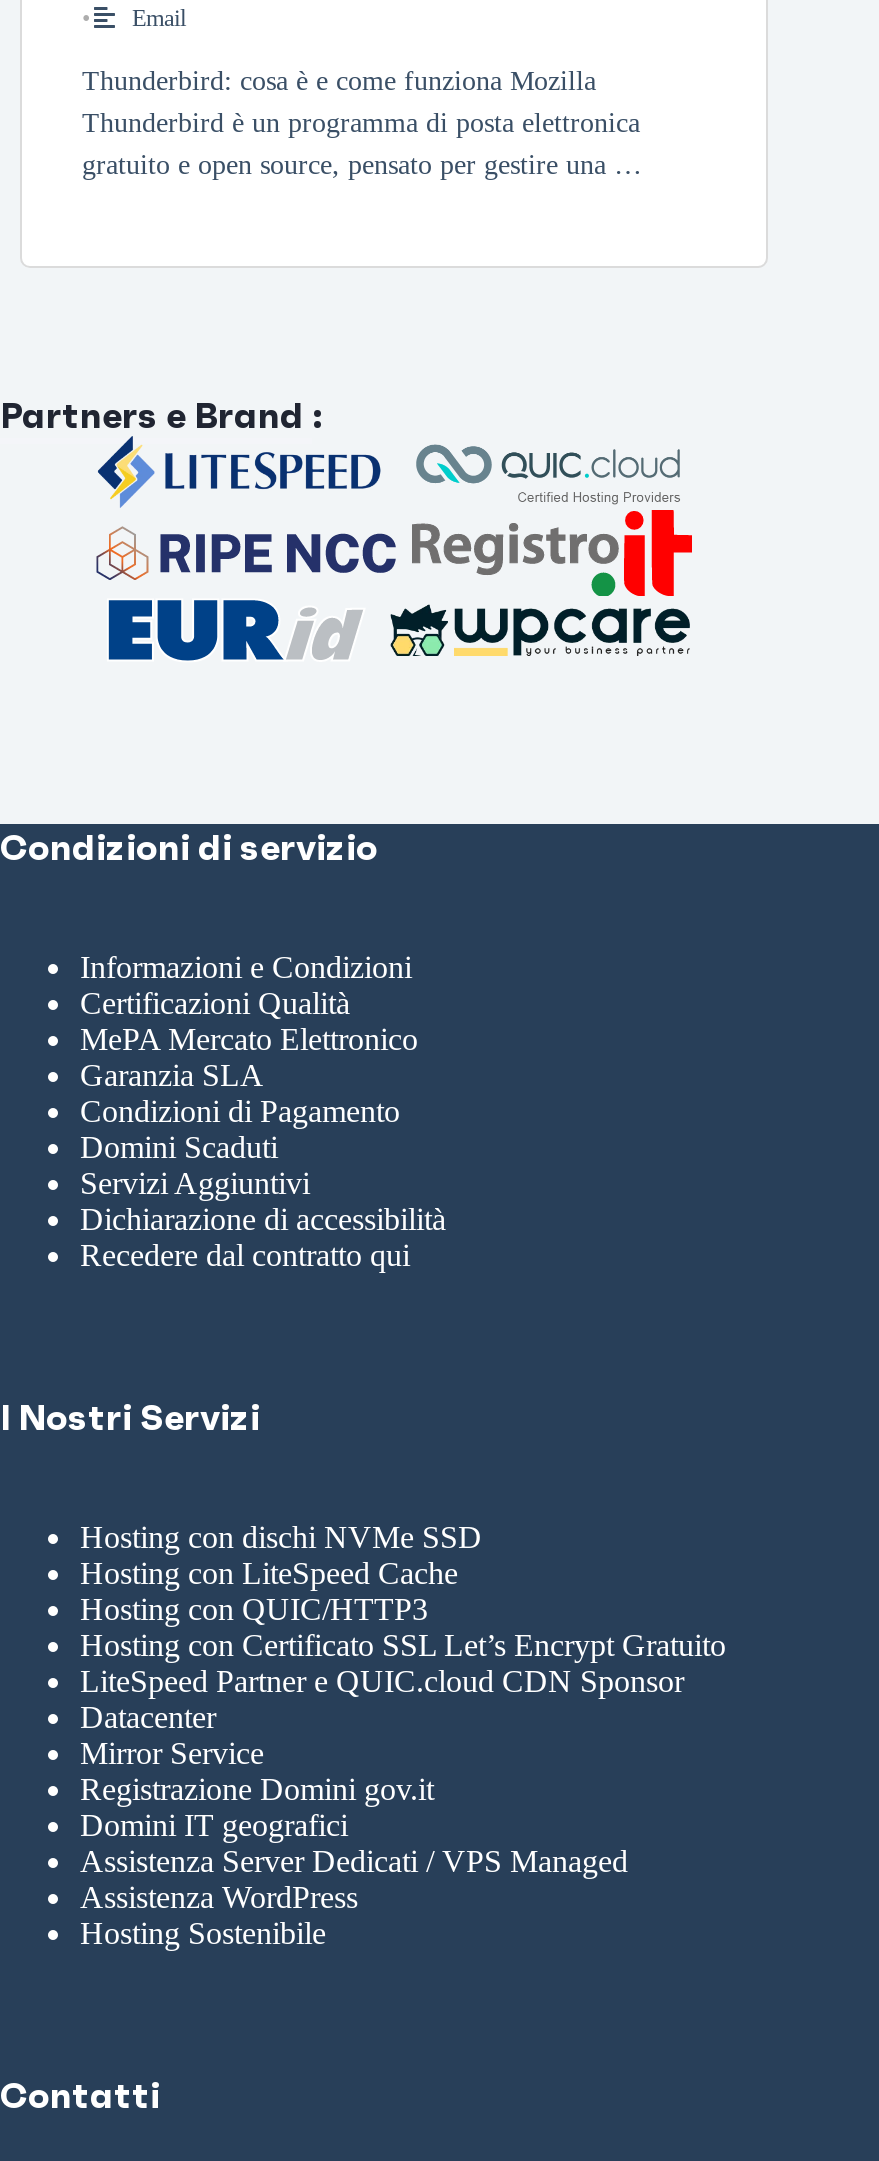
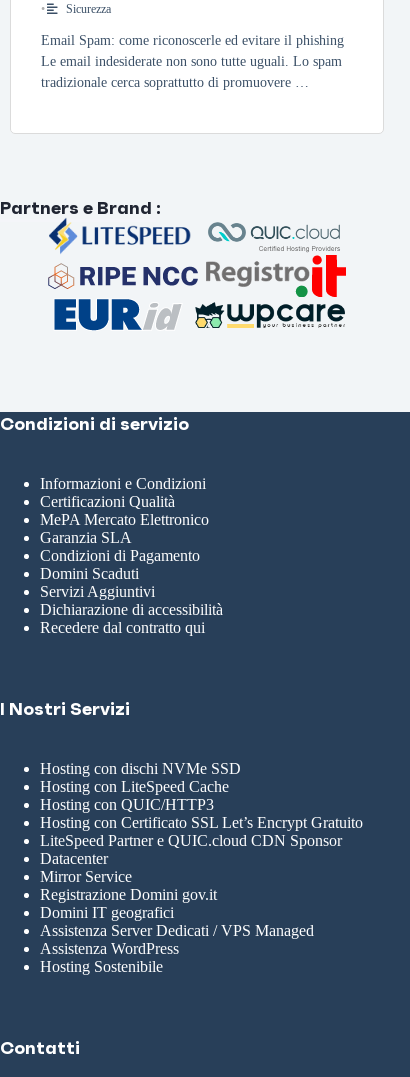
- Email
+ Sicurezza

- Thunderbird: cosa è e come funziona Mozilla
- Thunderbird è un programma di posta elettronica
- gratuito e open source, pensato per gestire una …
+ Email Spam: come riconoscerle ed evitare il phishing
+ Le email indesiderate non sono tutte uguali. Lo spam
+ tradizionale cerca soprattutto di promuovere …
